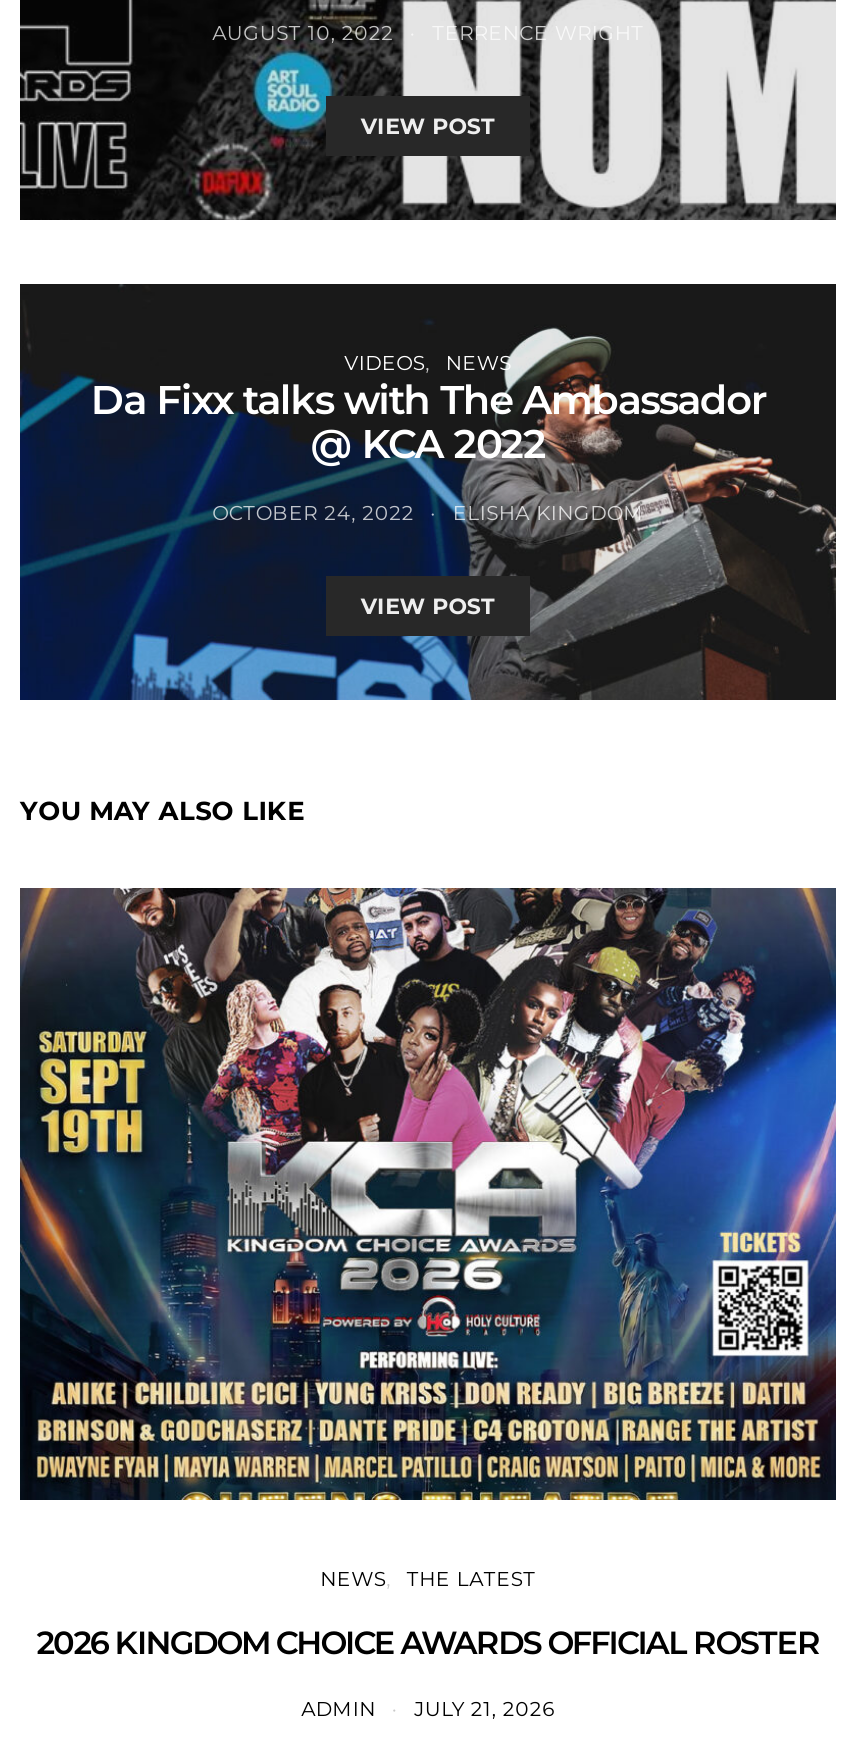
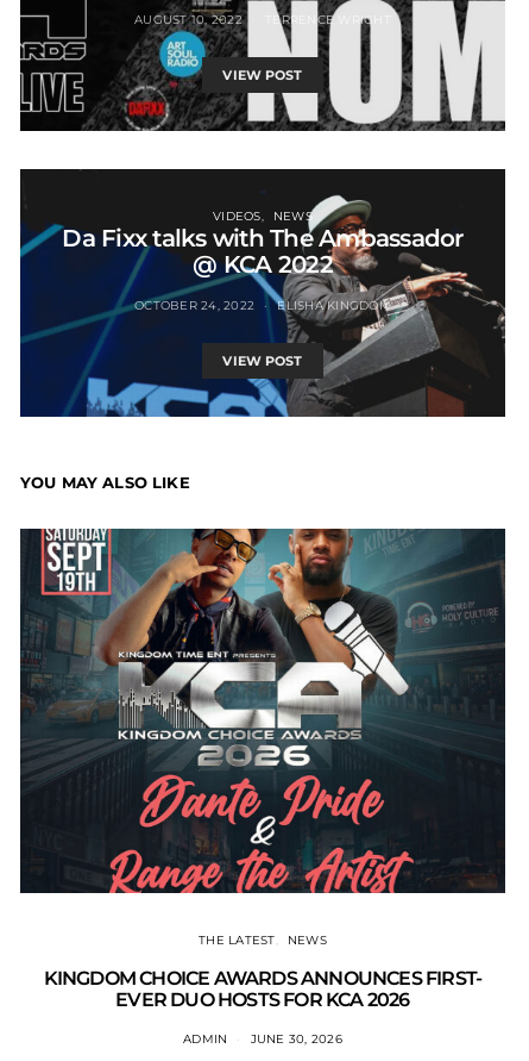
- [image]
+ [image]

- NEWS

- 2026 KINGDOM CHOICE AWARDS OFFICIAL ROSTER
+ NEWS
+ KINGDOM CHOICE AWARDS ANNOUNCES FIRST-
+ EVER DUO HOSTS FOR KCA 2026

- ADMIN JULY 21, 2026
+ ADMIN JUNE 30, 2026
